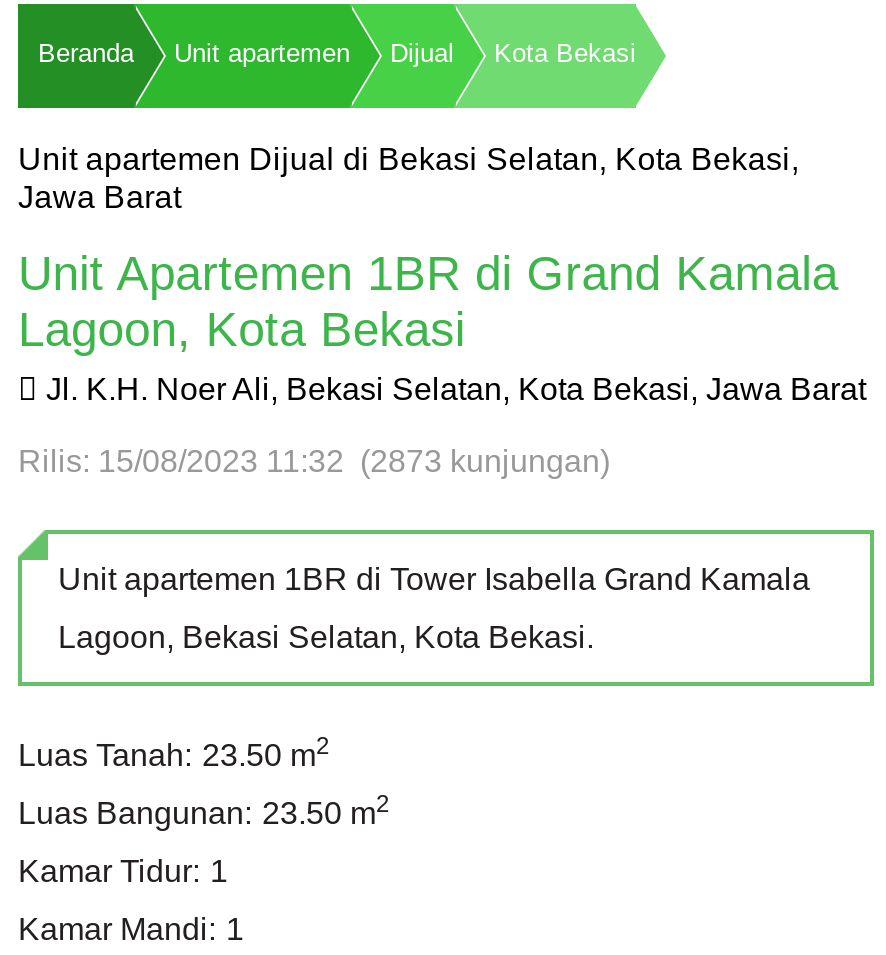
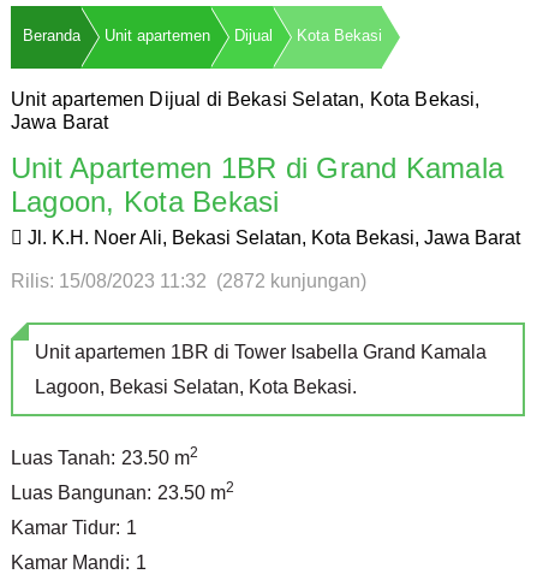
- Rilis: 15/08/2023 11:32 (2873 kunjungan)
+ Rilis: 15/08/2023 11:32 (2872 kunjungan)
